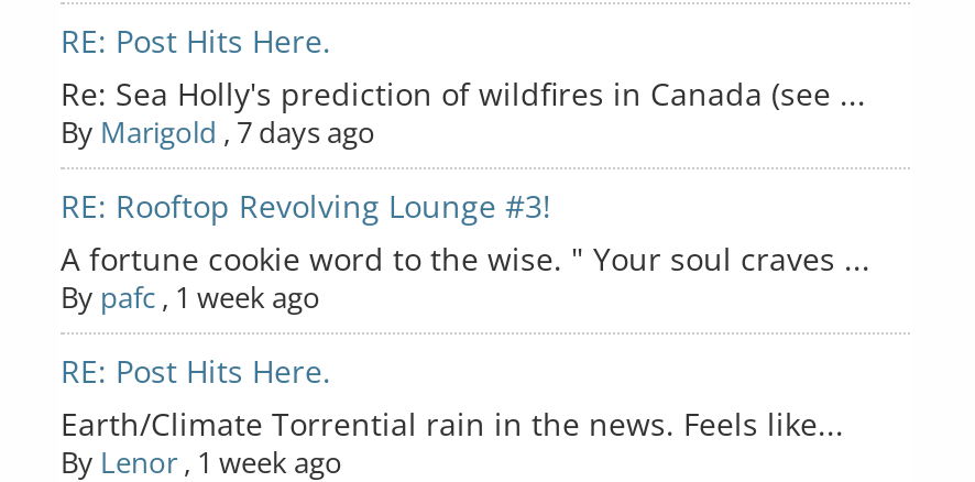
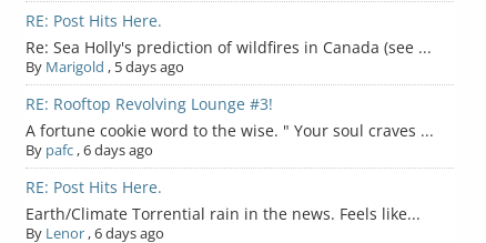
- By Marigold,7 days ago
+ By Marigold,5 days ago

- By pafc, 1 week ago
+ By pafc, 6 days ago

- By Lenor, 1 week ago
+ By Lenor, 6 days ago
